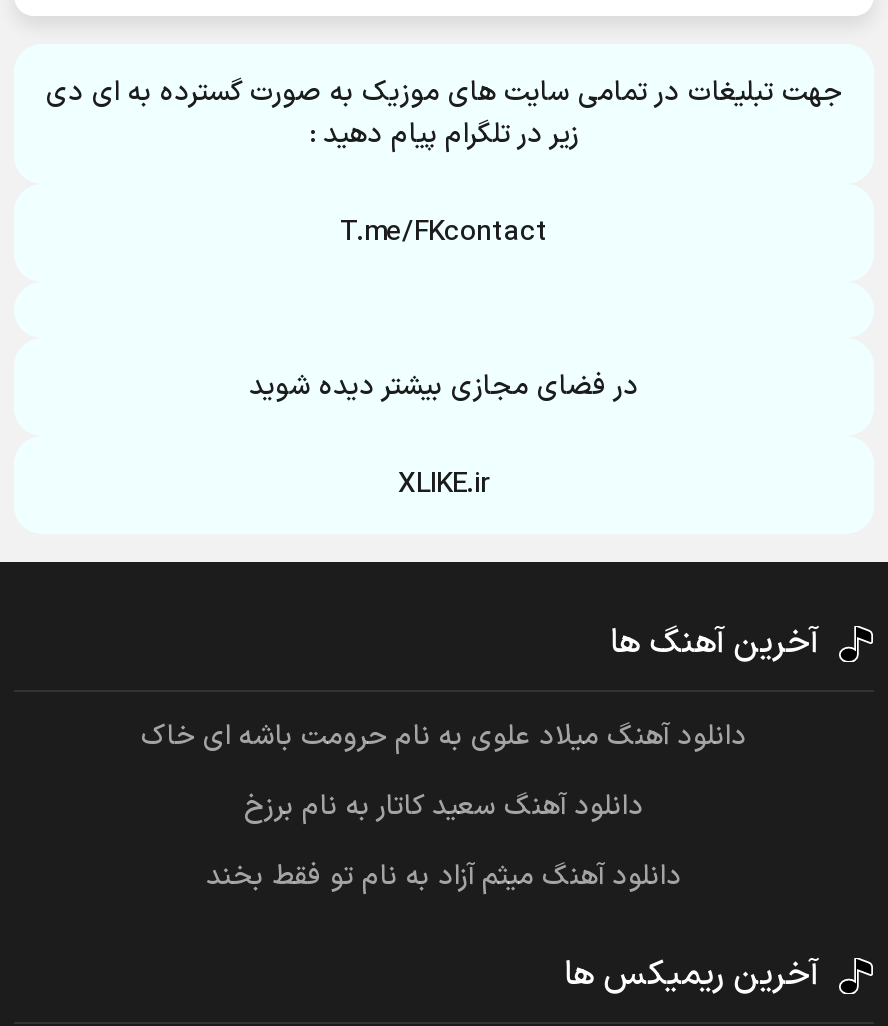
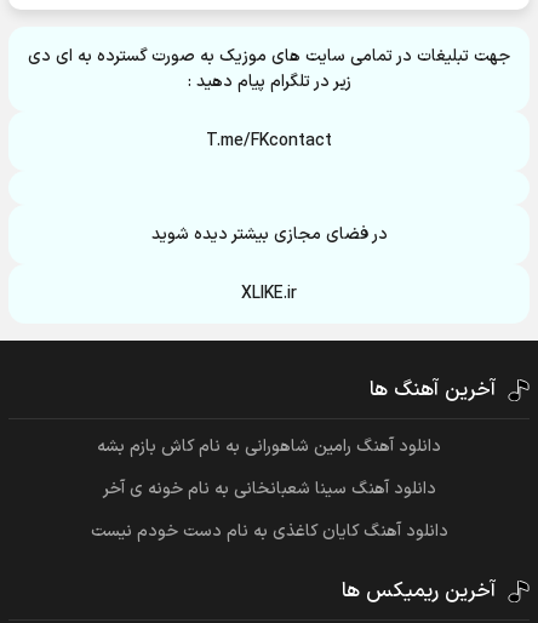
- دانلود آهنگ میلاد علوی به نام حرومت باشه ای خاک
+ دانلود آهنگ رامین شاهورانی به نام کاش بازم بشه

- دانلود آهنگ سعید کاتار به نام برزخ
+ دانلود آهنگ سینا شعبانخانی به نام خونه ی آخر

- دانلود آهنگ میثم آزاد به نام تو فقط بخند
+ دانلود آهنگ کایان کاغذی به نام دست خودم نیست
